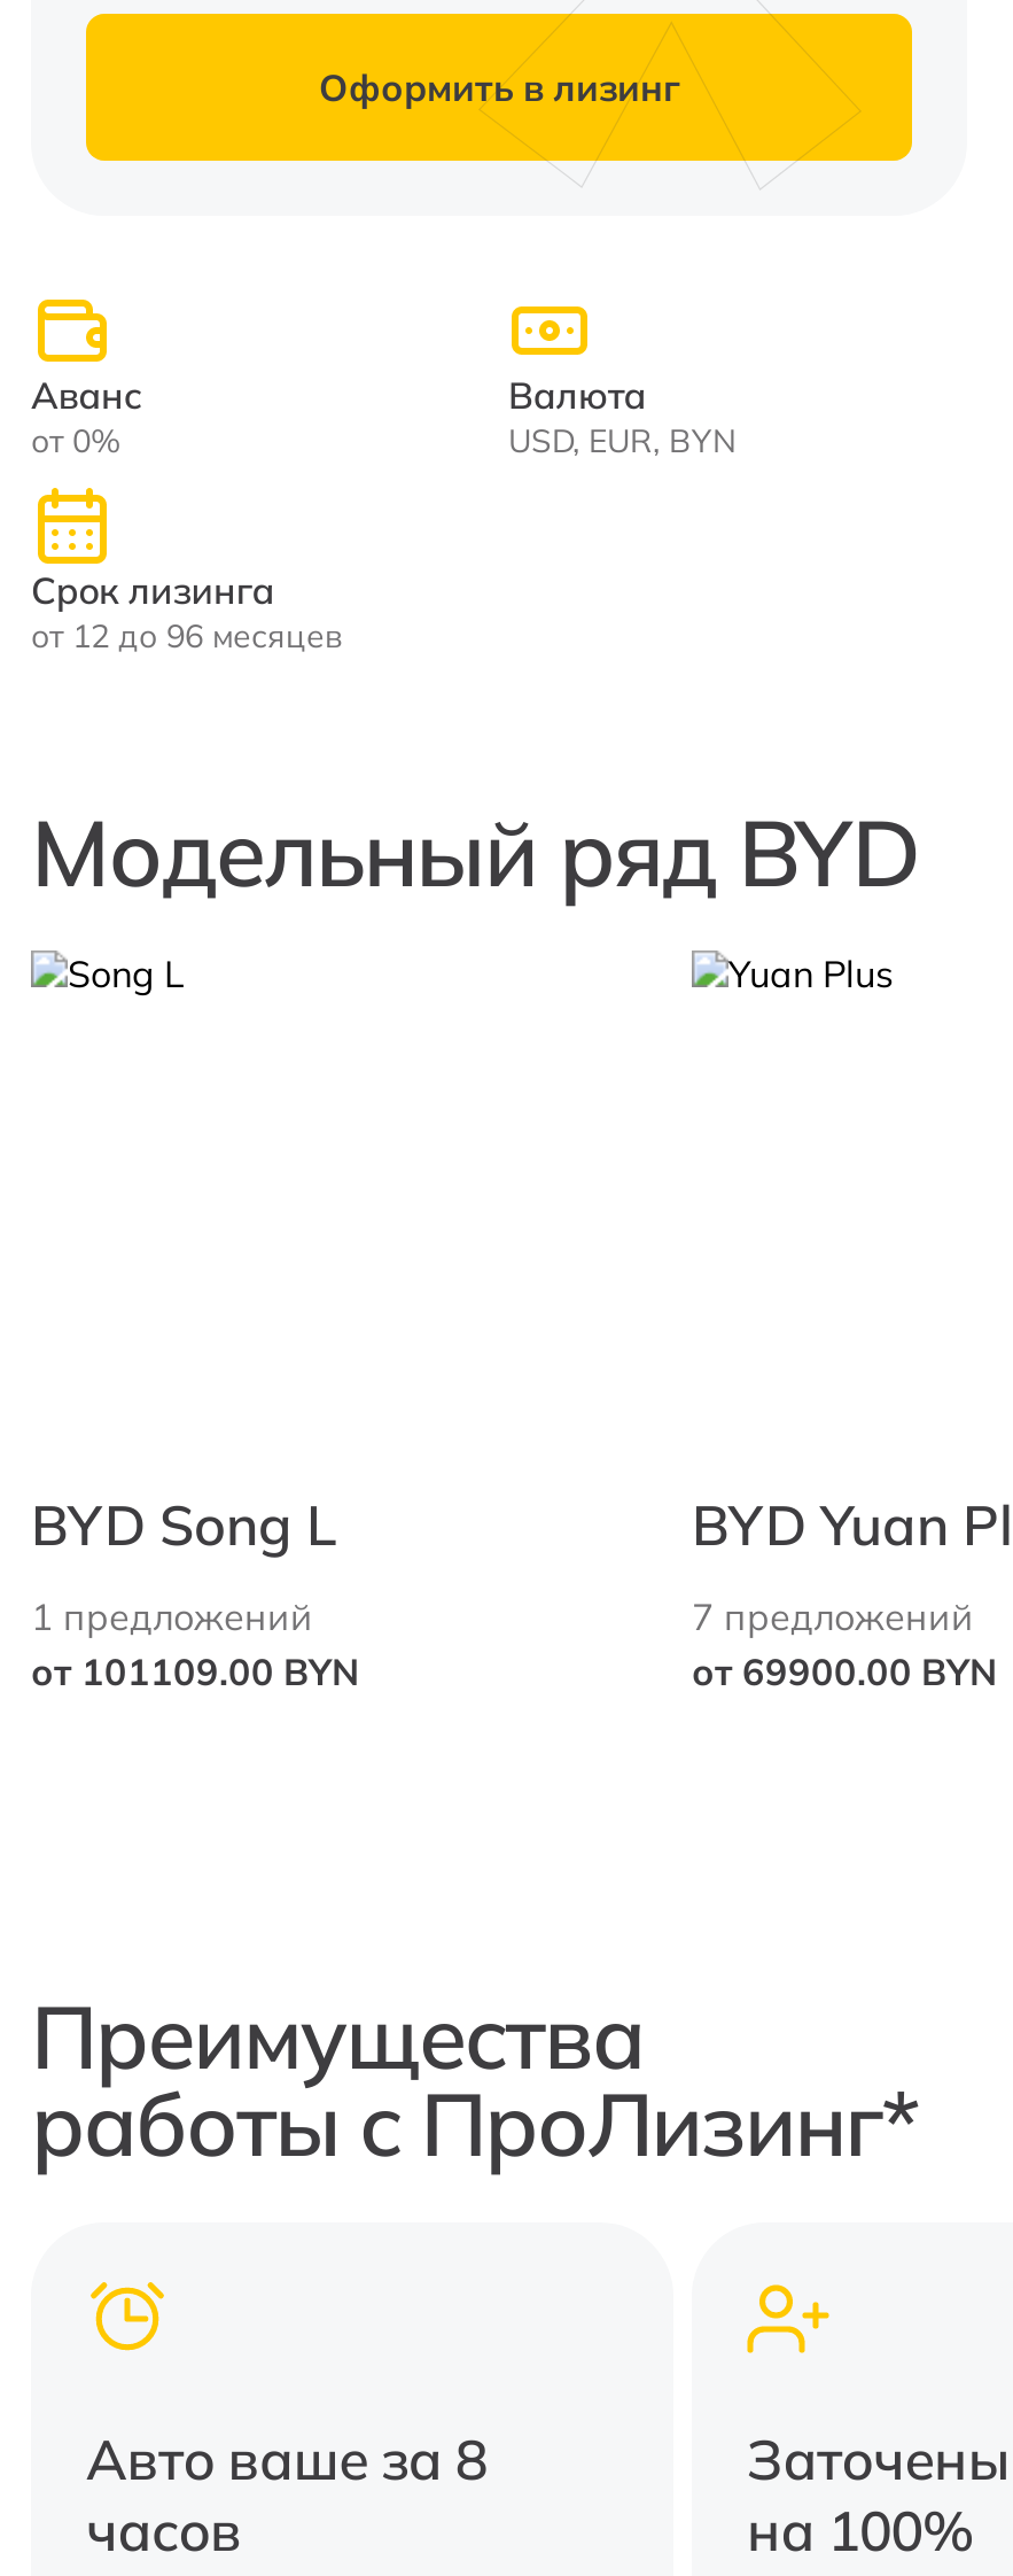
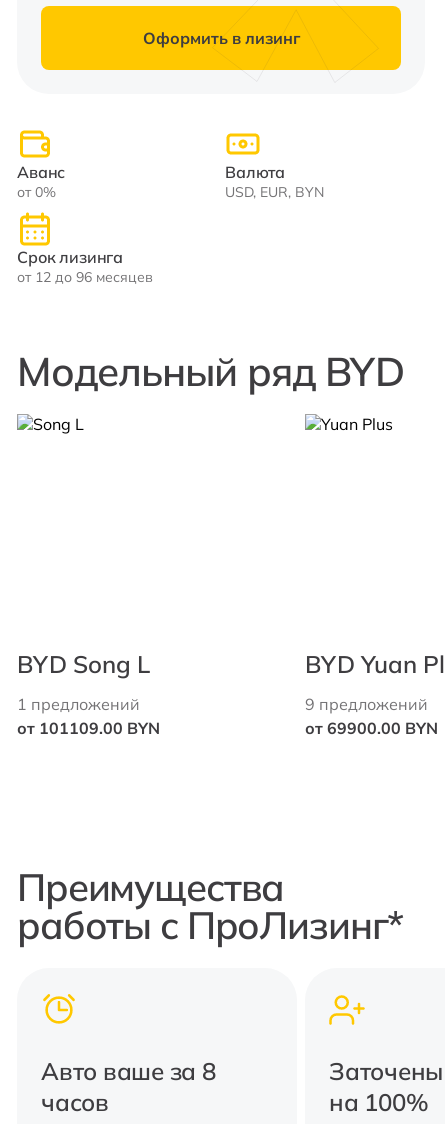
- 7 предложений
+ 9 предложений
